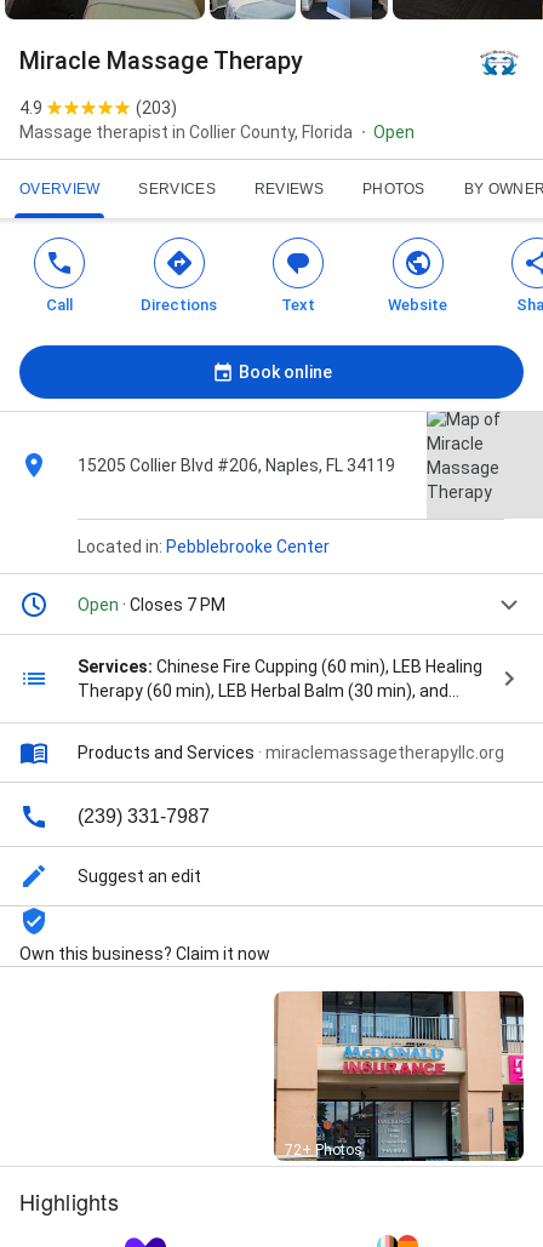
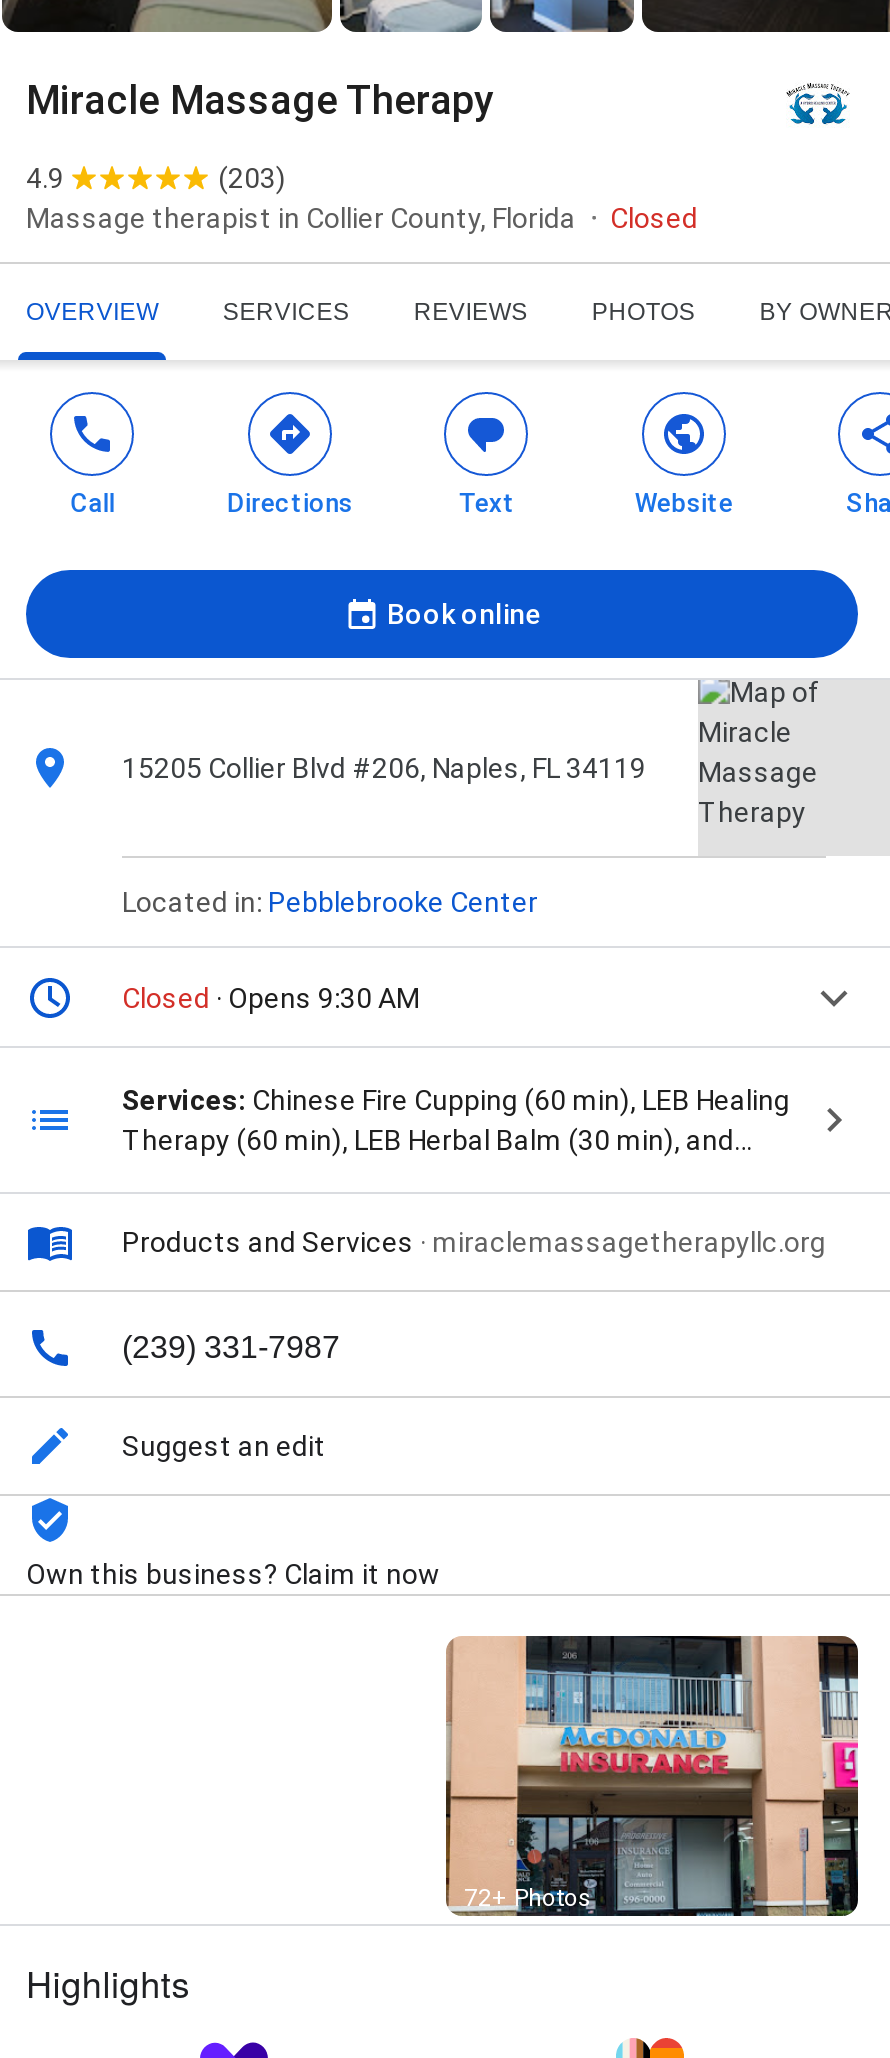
- Open
+ Closed

- Open · Closes 7 PM
+ Closed · Opens 9:30 AM
